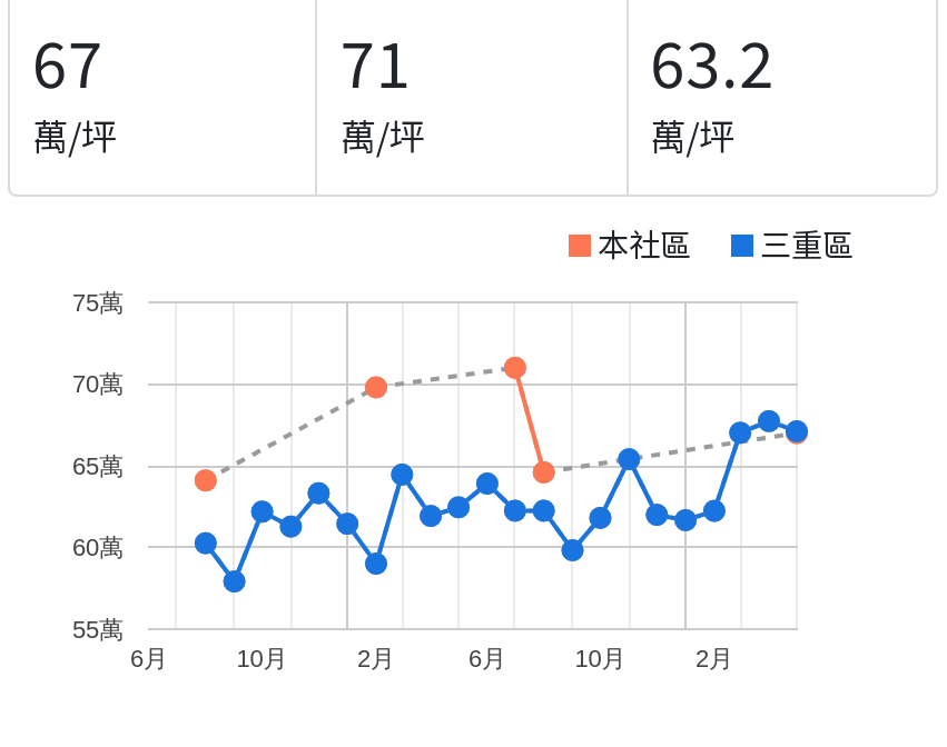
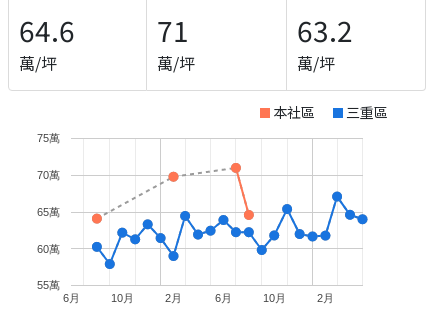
- 67
+ 64.6

- [image]
+ [image]
